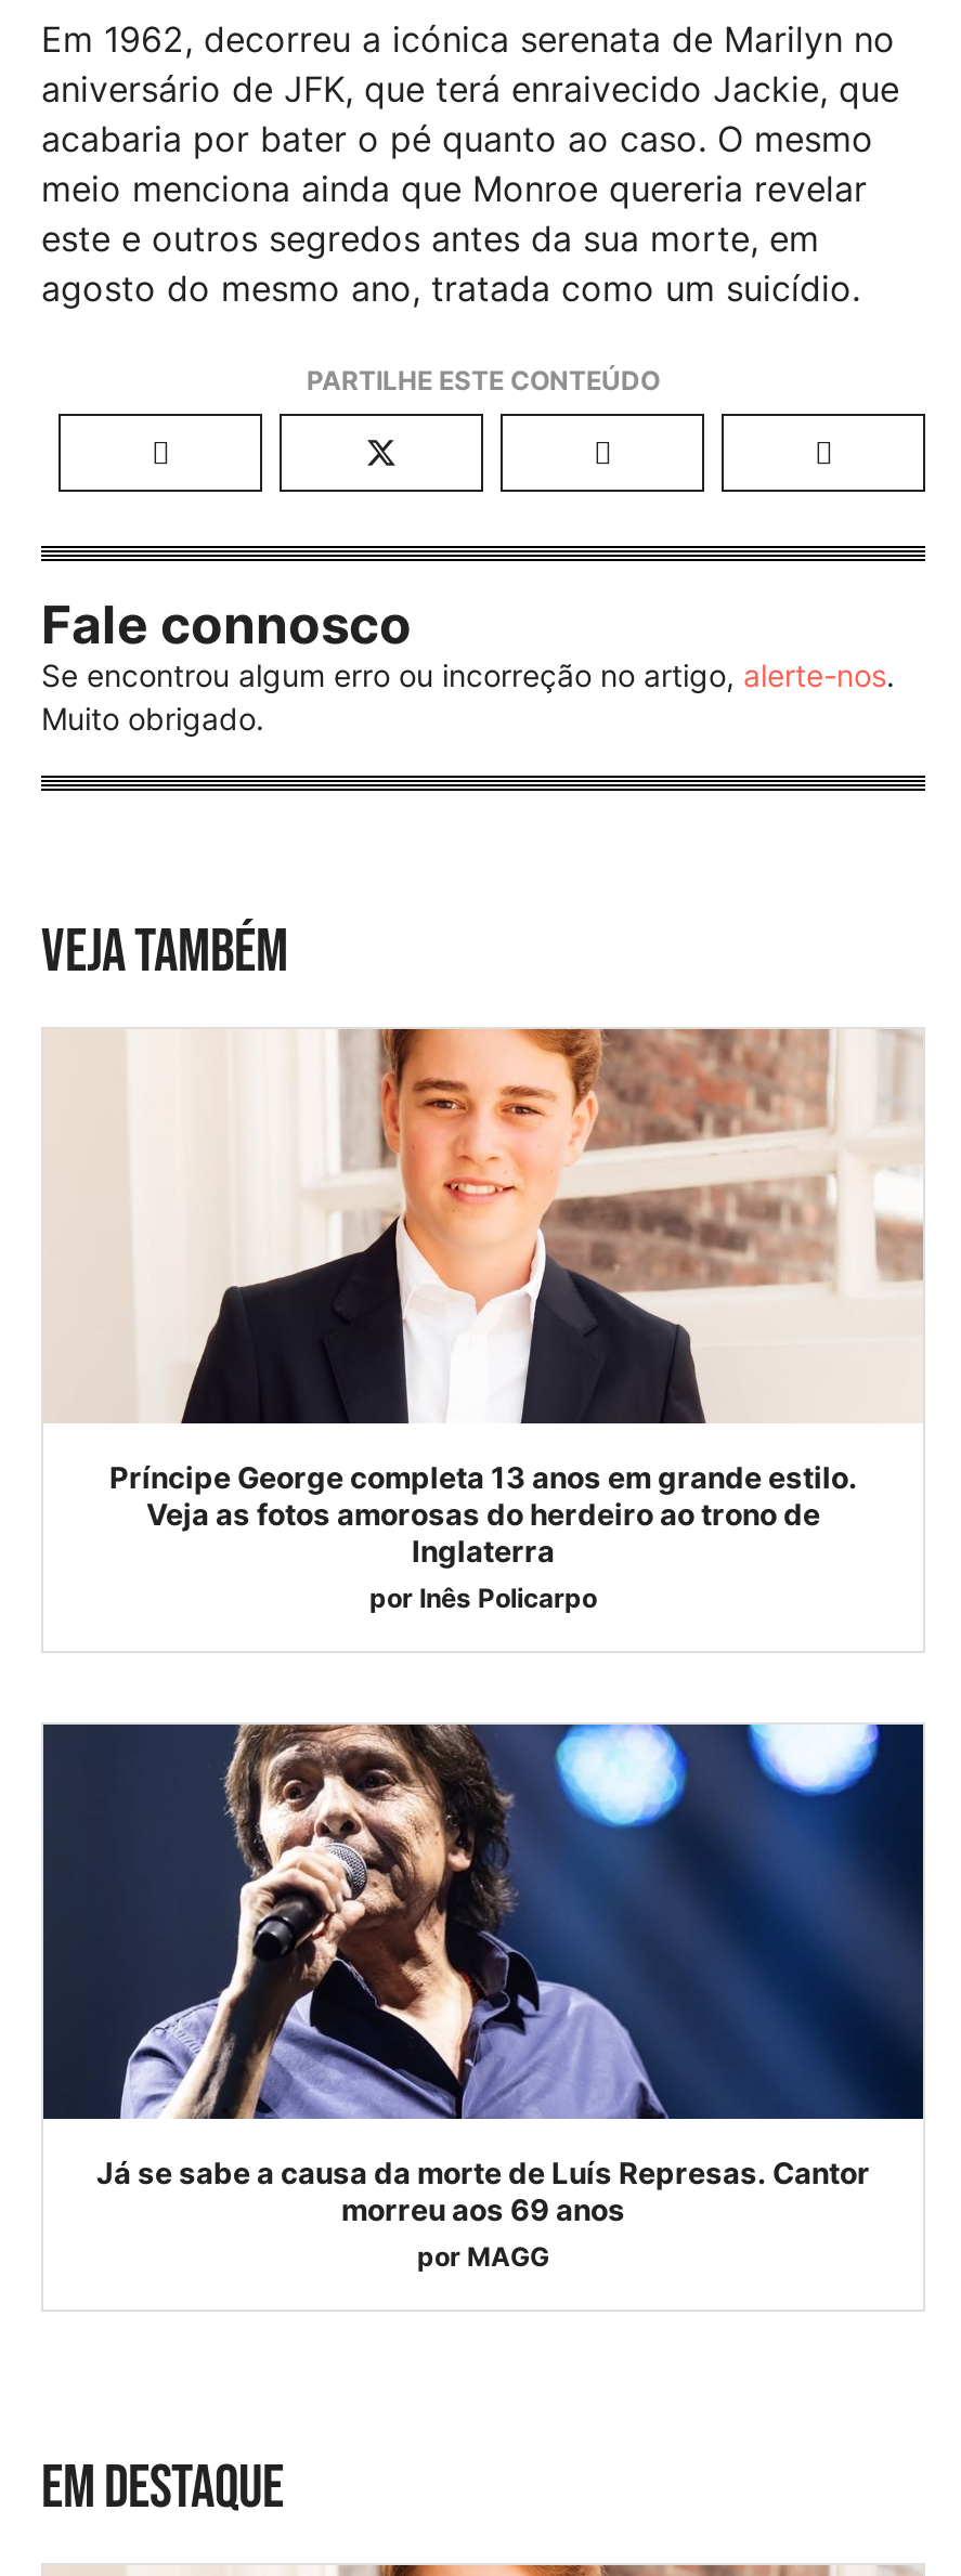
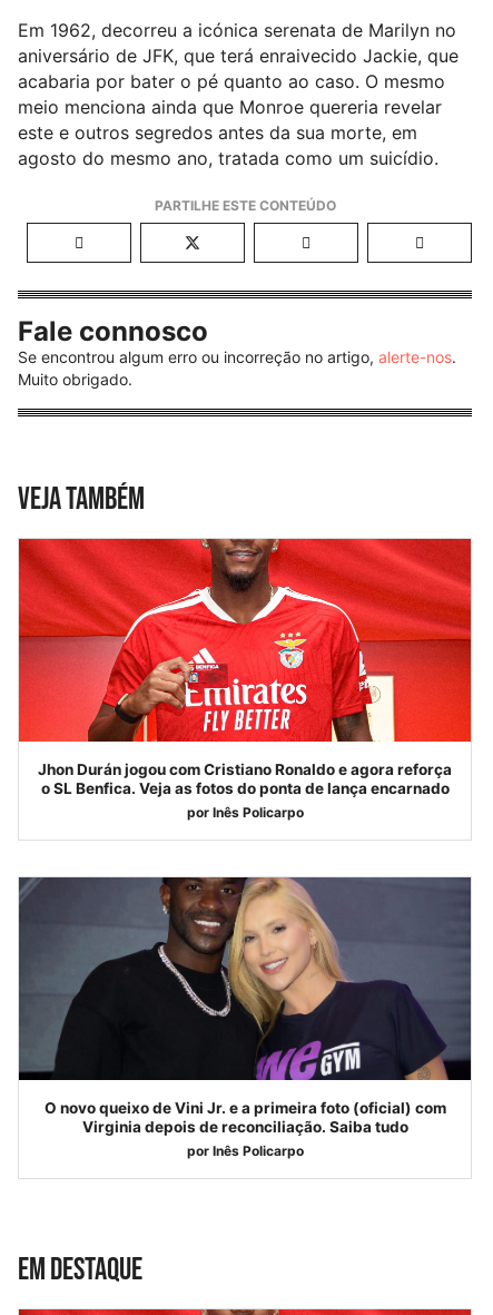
- [image]
- Príncipe George completa 13 anos em grande estilo.
- Veja as fotos amorosas do herdeiro ao trono de
- Inglaterra
+ [image]
+ Jhon Durán jogou com Cristiano Ronaldo e agora reforça
+ o SL Benfica. Veja as fotos do ponta de lança encarnado

- [image]
- Já se sabe a causa da morte de Luís Represas. Cantor
- morreu aos 69 anos
- por MAGG
+ [image]
+ O novo queixo de Vini Jr. e a primeira foto (oficial) com
+ Virginia depois de reconciliação. Saiba tudo
+ por Inês Policarpo
